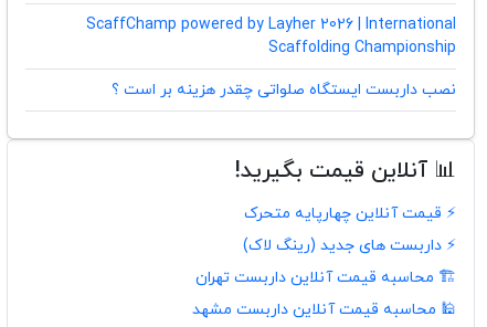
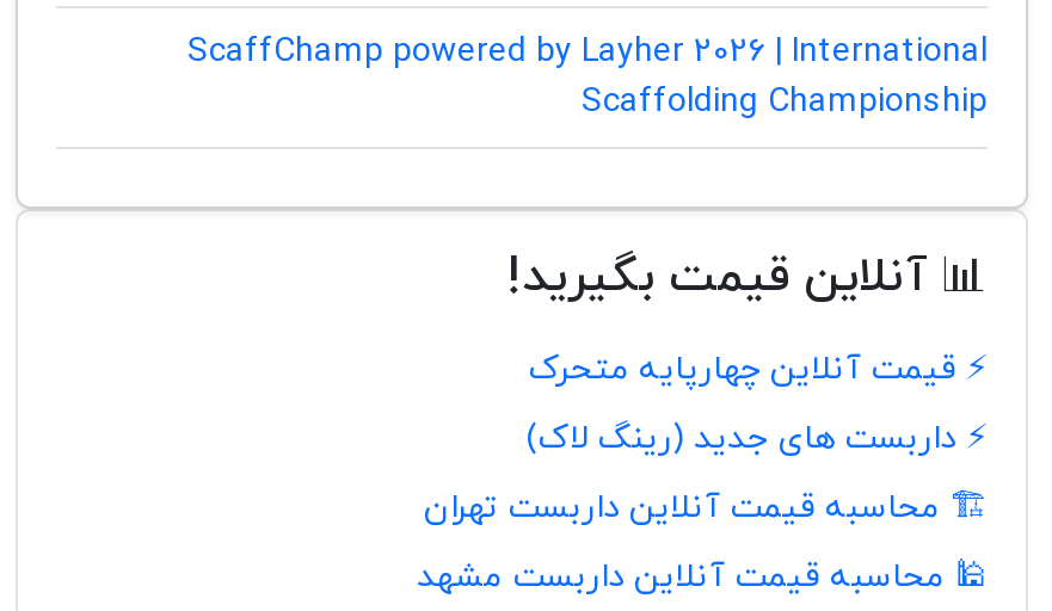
- نصب داربست ایستگاه صلواتی چقدر هزینه بر است ؟
